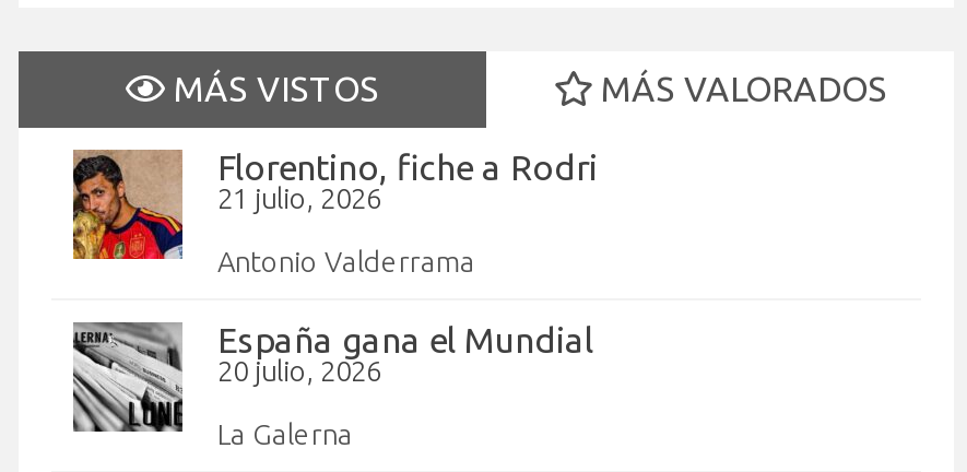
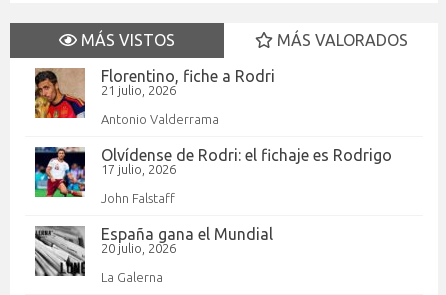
+ [image]
+ Olvídense de Rodri: el fichaje es Rodrigo
+ 17 julio, 2026
+ John Falstaff
